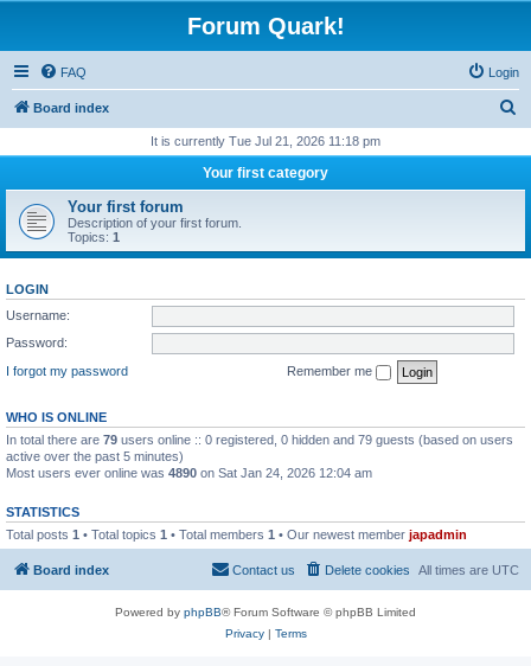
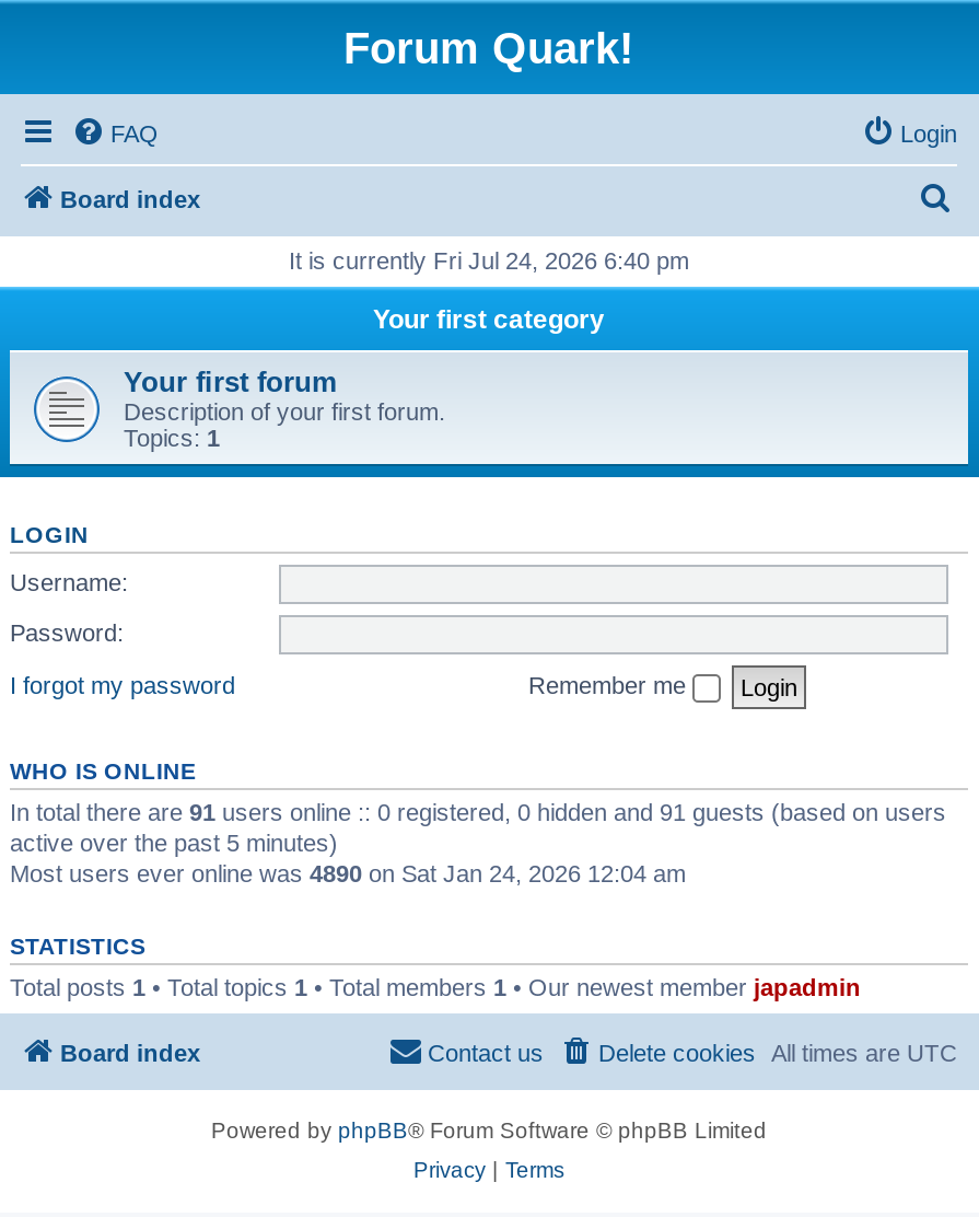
- It is currently Tue Jul 21, 2026 11:18 pm
+ It is currently Fri Jul 24, 2026 6:40 pm

- In total there are 79 users online :: 0 registered, 0 hidden and 79 guests (based on users
+ In total there are 91 users online :: 0 registered, 0 hidden and 91 guests (based on users
